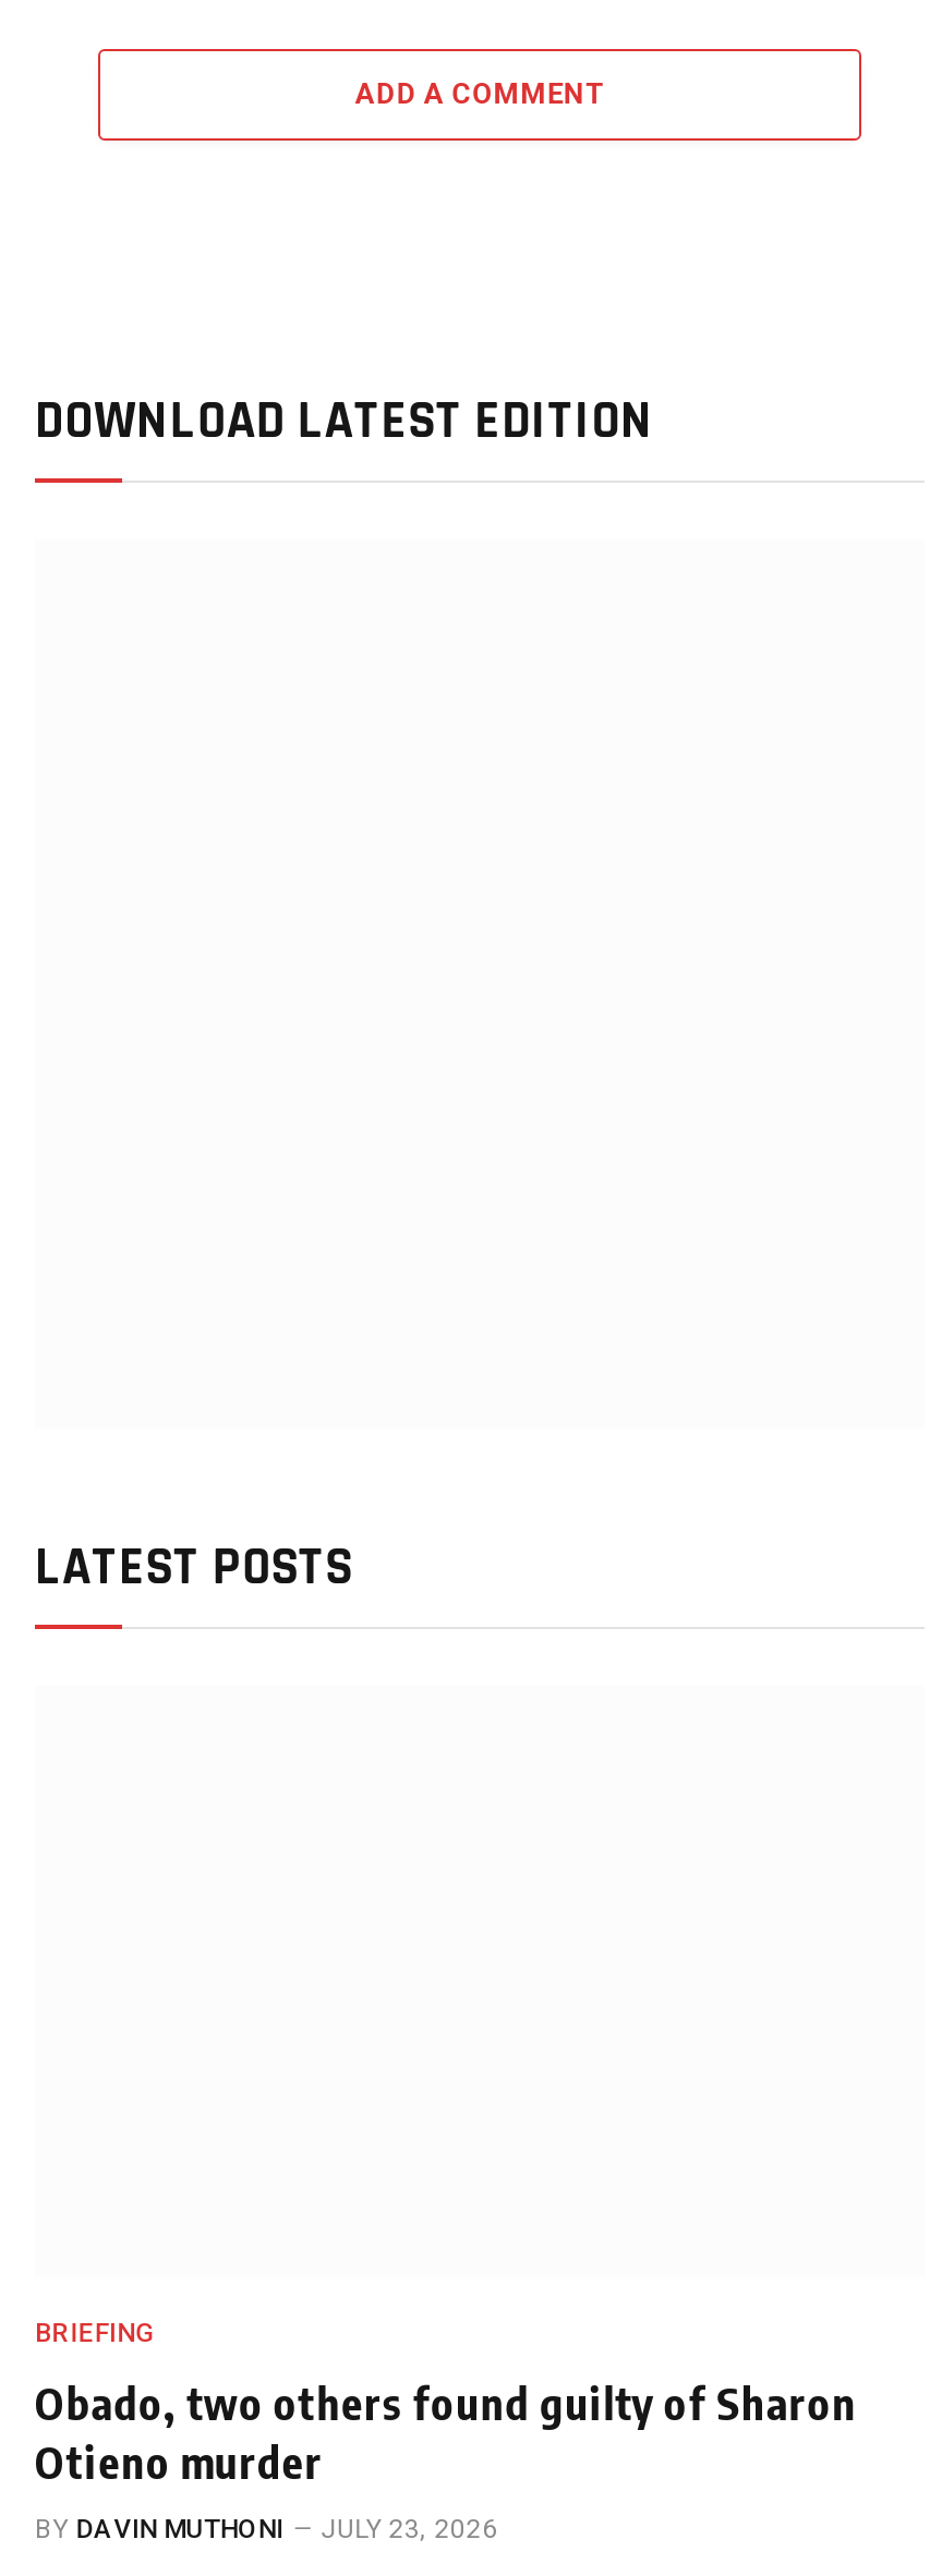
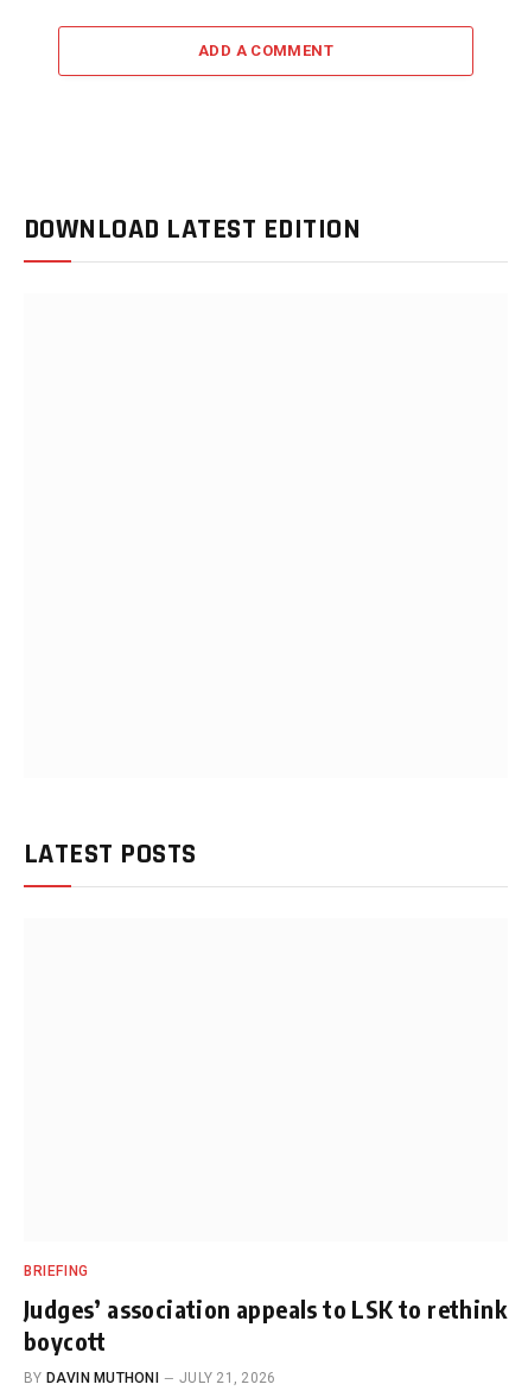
- Obado, two others found guilty of Sharon
- Otieno murder
+ Judges’ association appeals to LSK to rethink
+ boycott

- BY DAVIN MUTHONI JULY 23, 2026
+ BY DAVIN MUTHONI JULY 21, 2026
